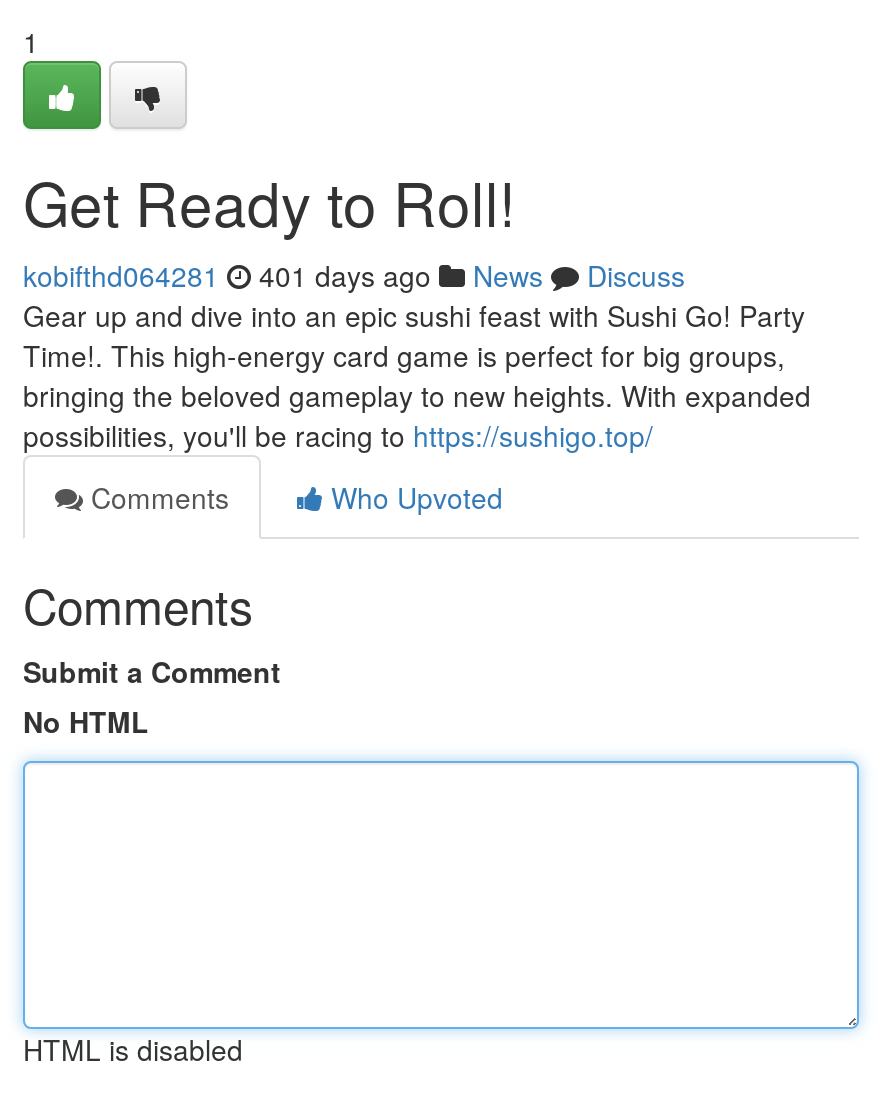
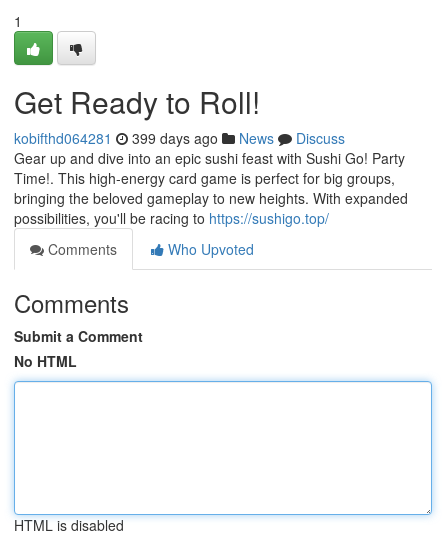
- kobifthd064281 401 days ago News Discuss
+ kobifthd064281 399 days ago News Discuss
